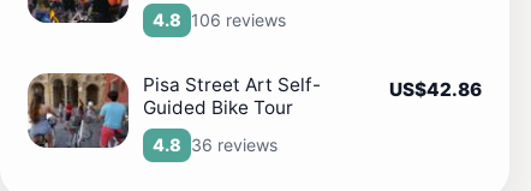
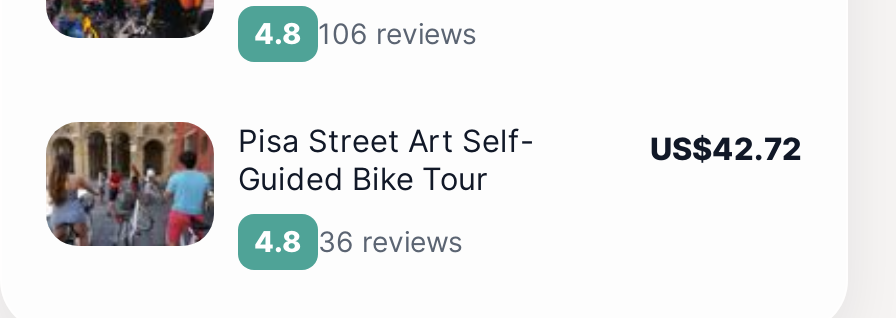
- US$42.86
+ US$42.72
